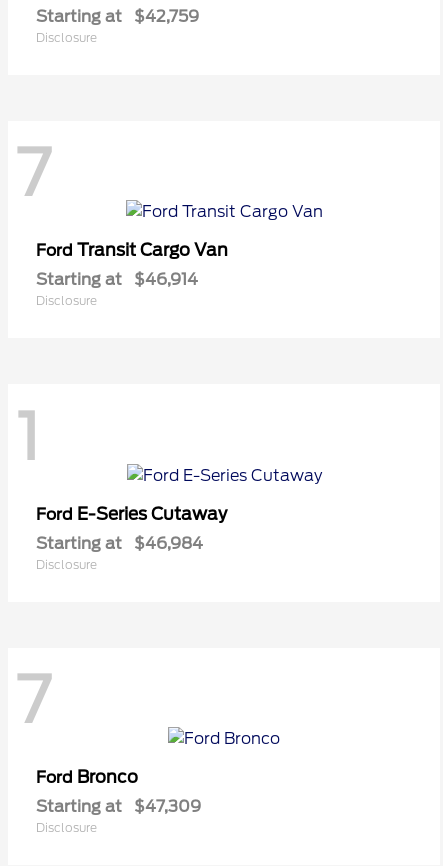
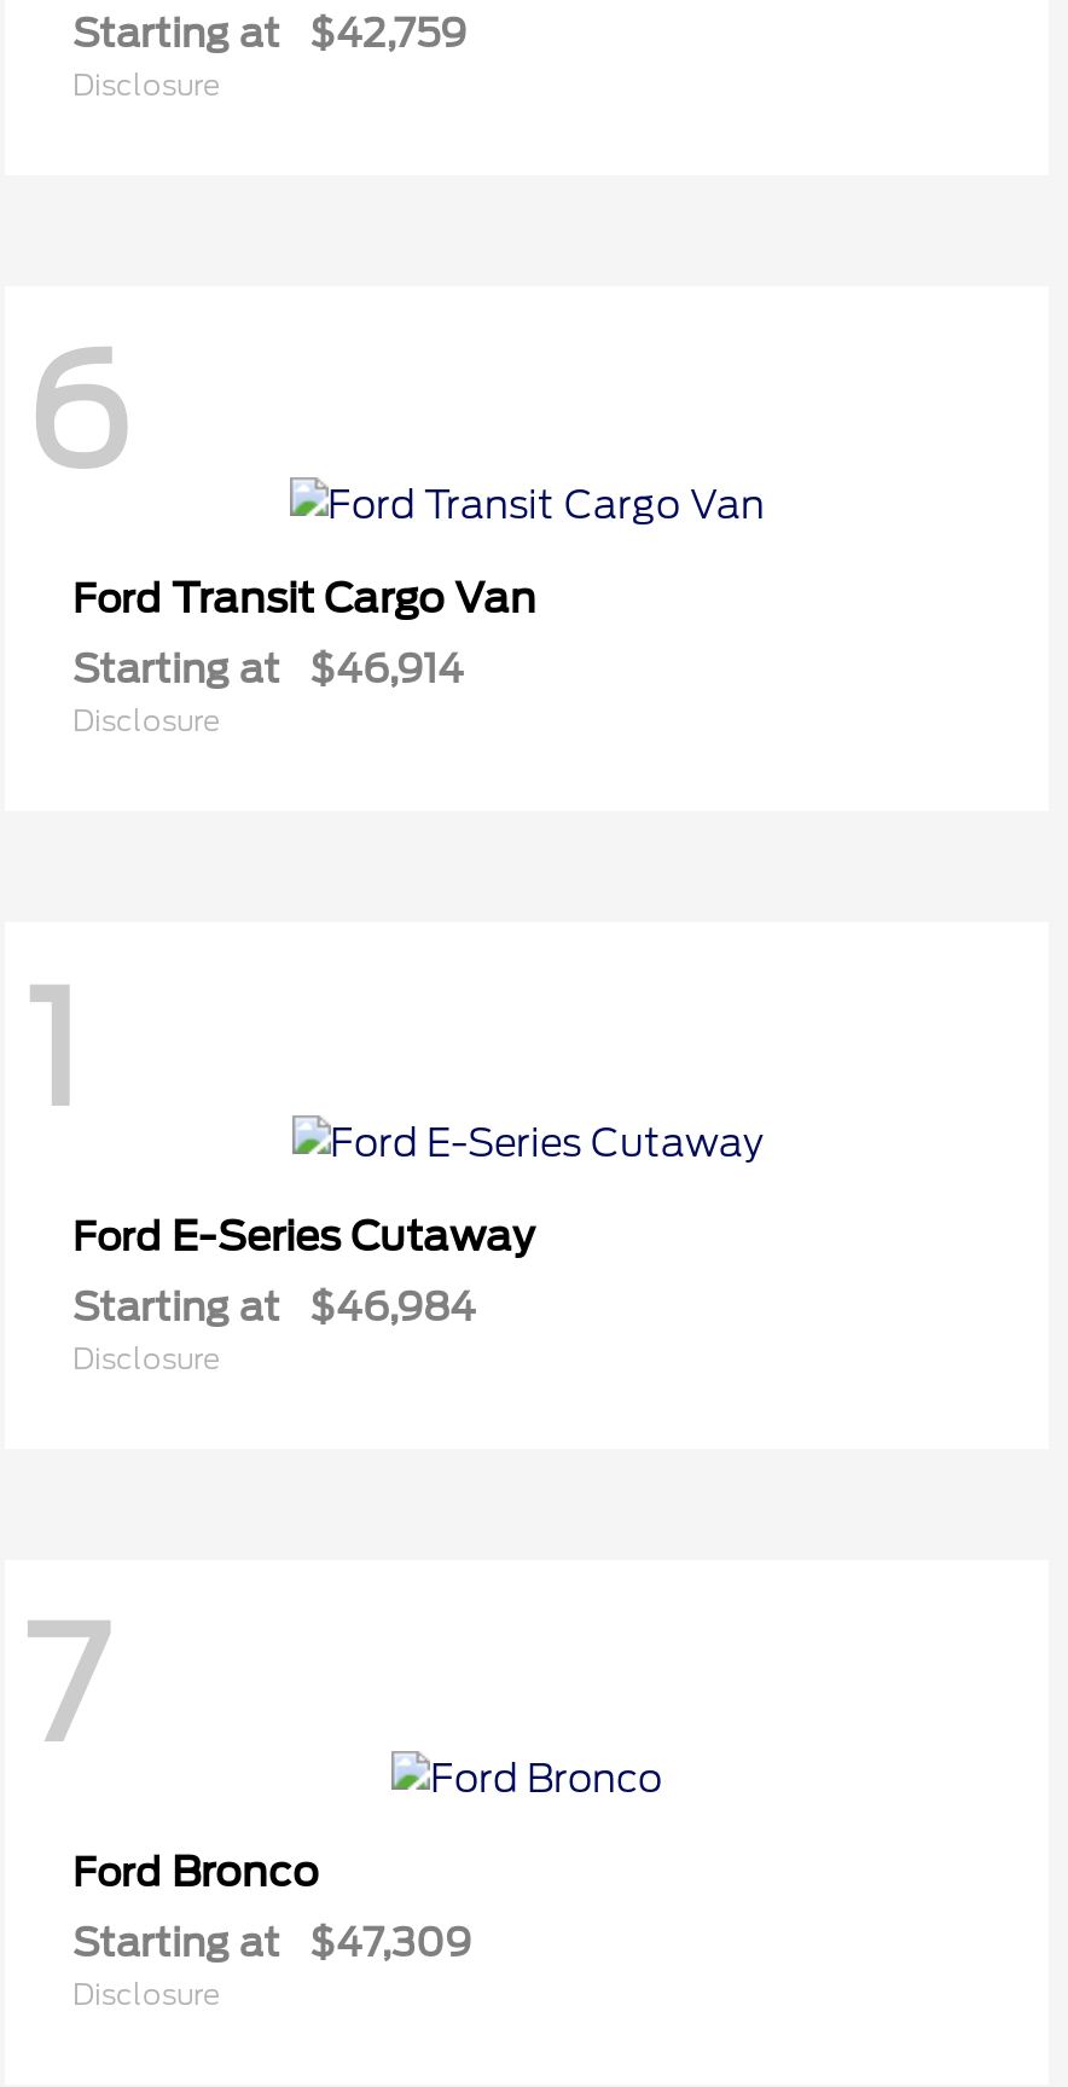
- 7
+ 6
